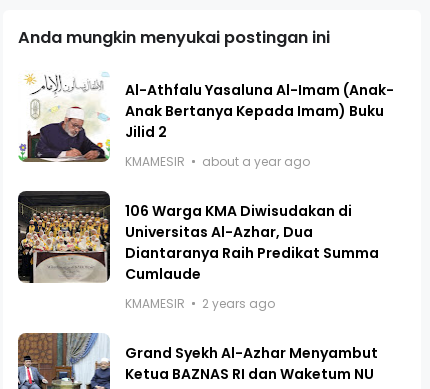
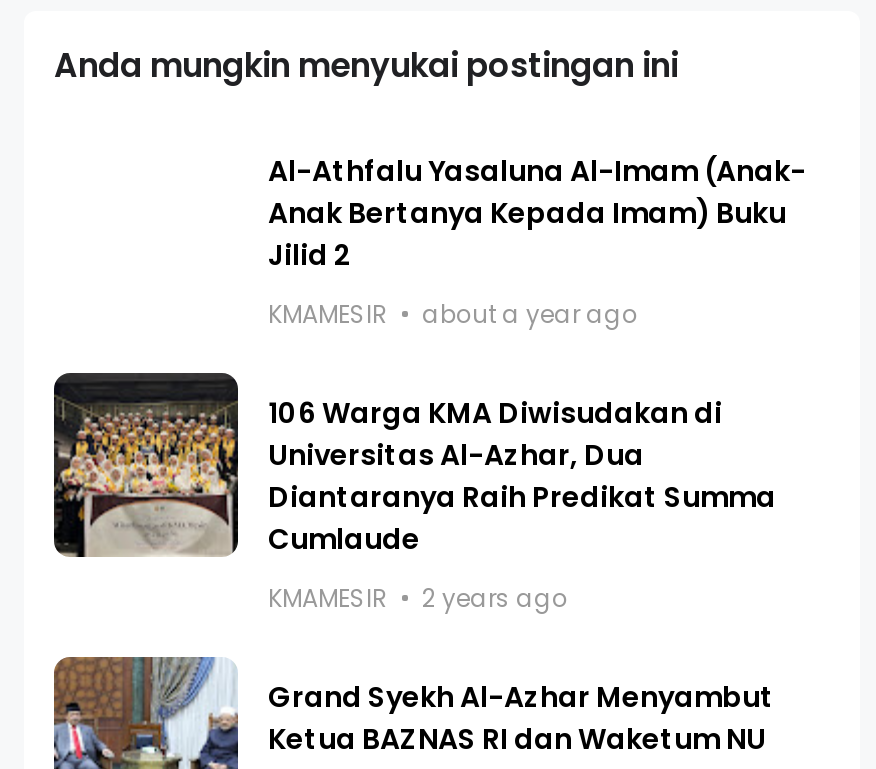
- [image]
